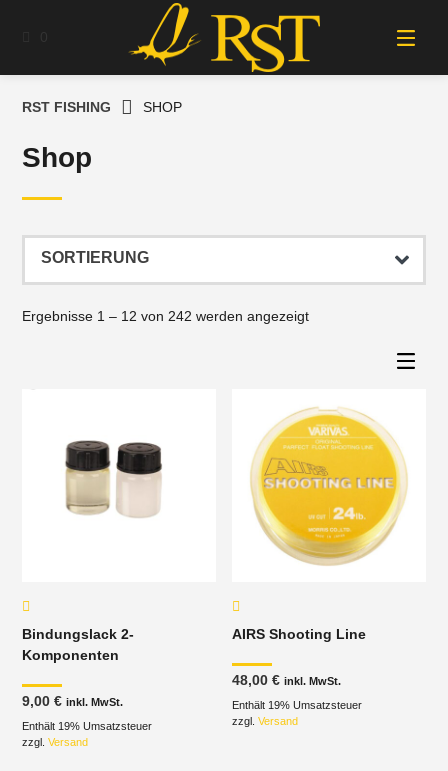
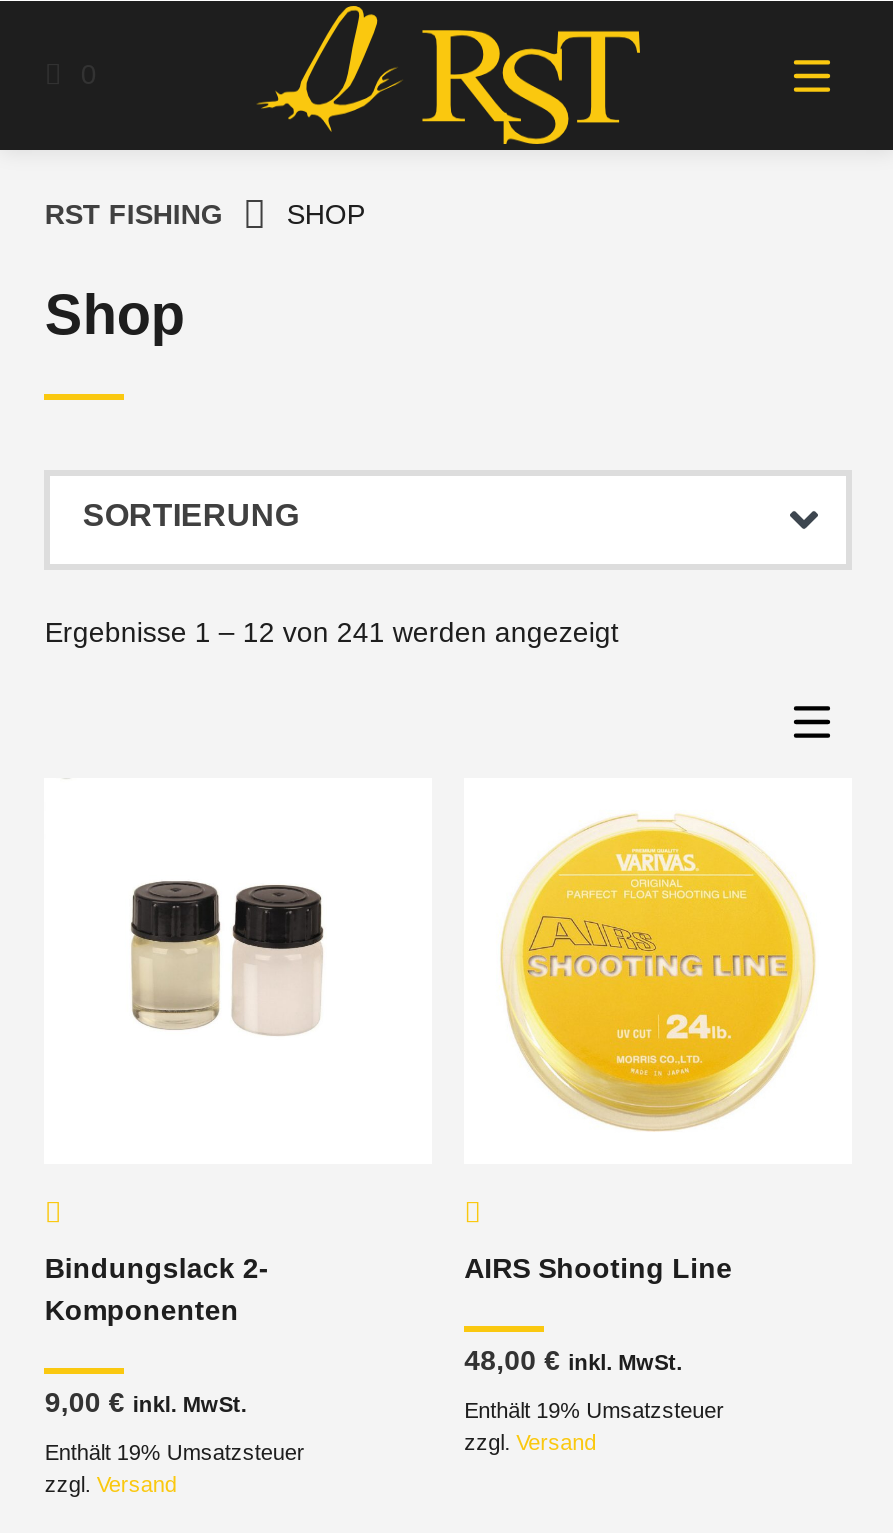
- Ergebnisse 1 – 12 von 242 werden angezeigt
+ Ergebnisse 1 – 12 von 241 werden angezeigt
